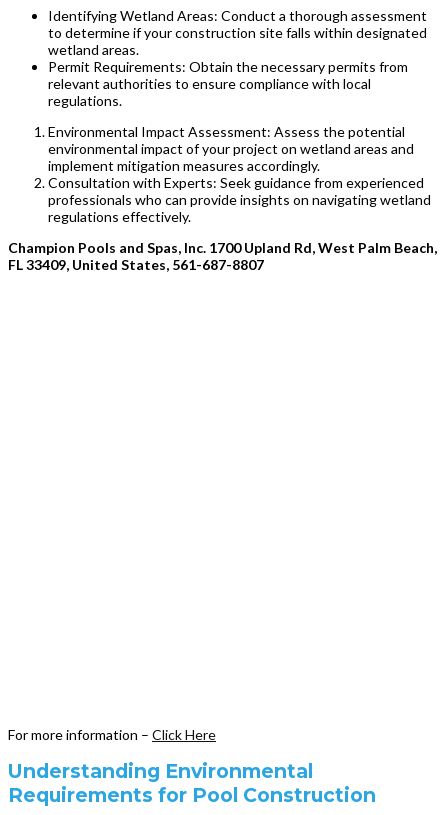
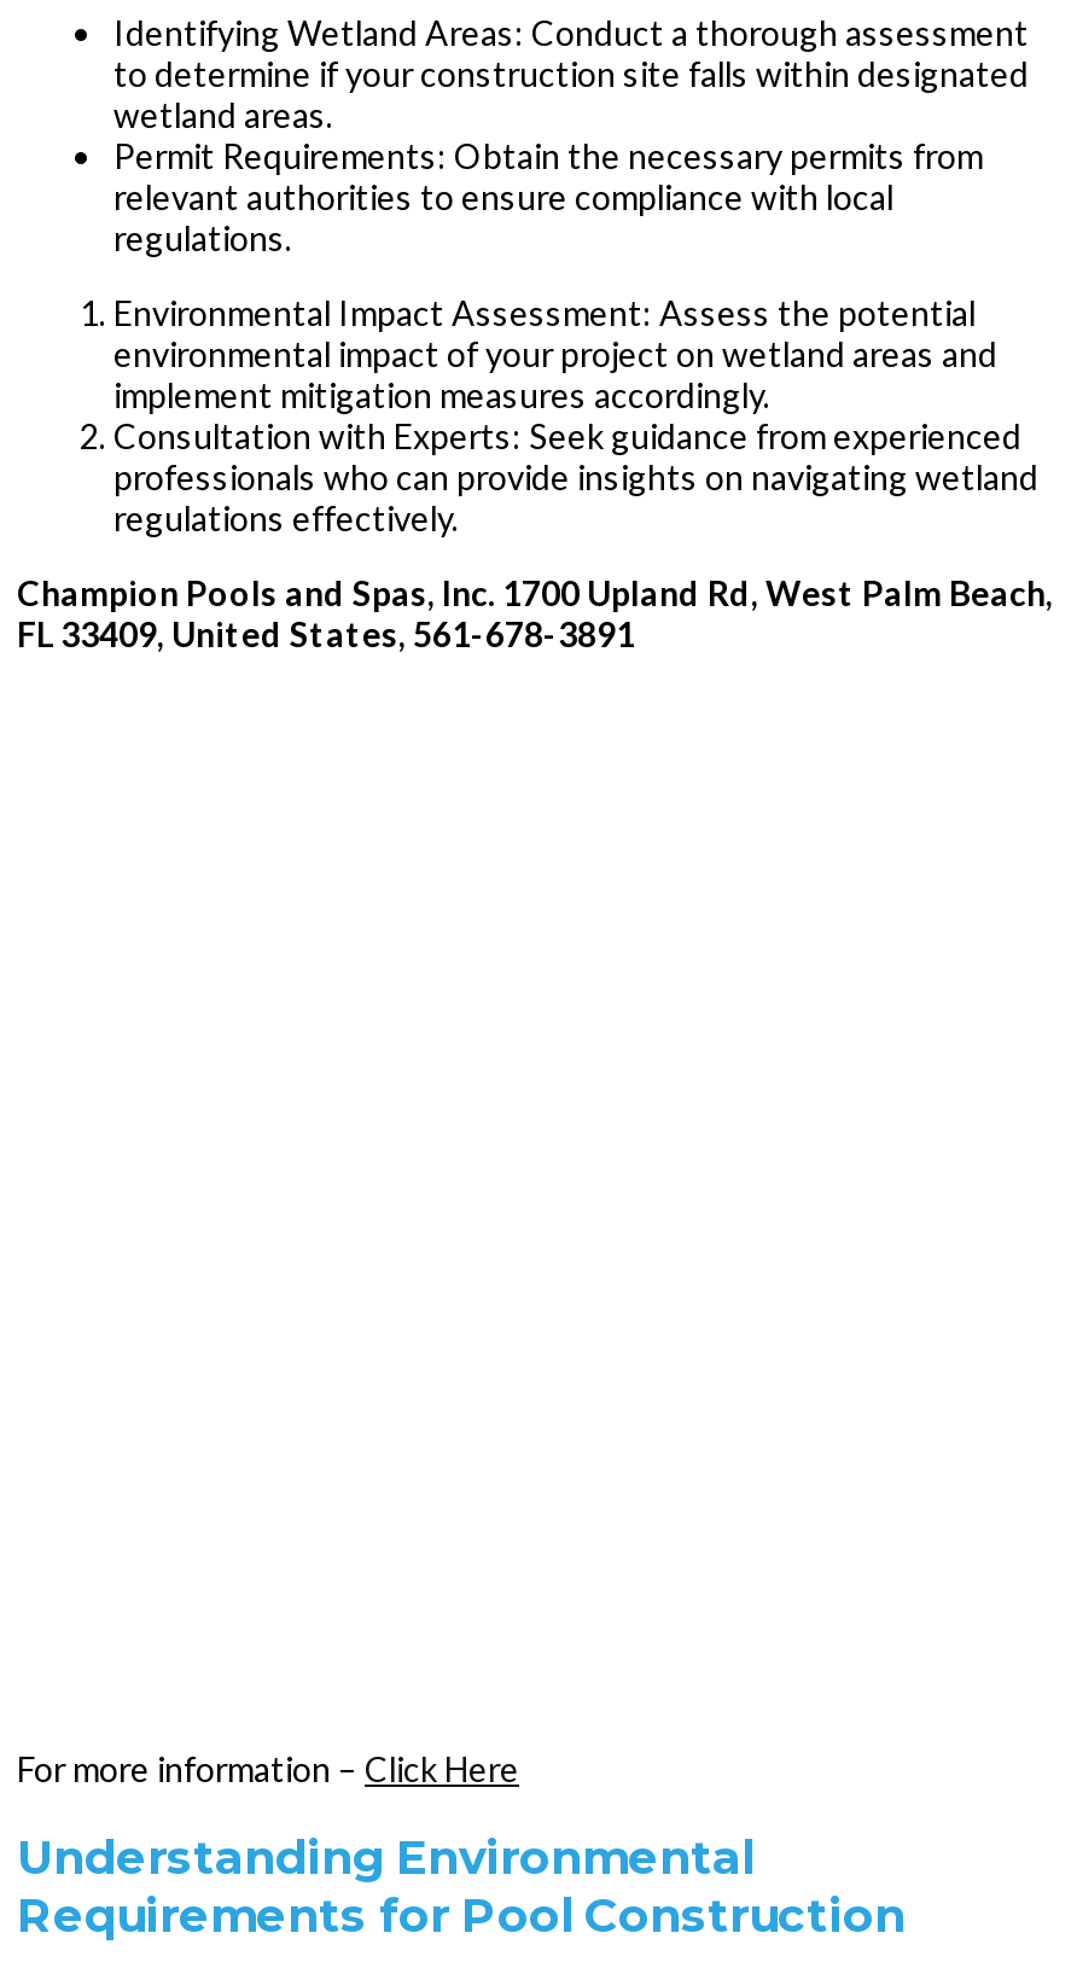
- FL 33409, United States, 561-687-8807
+ FL 33409, United States, 561-678-3891
